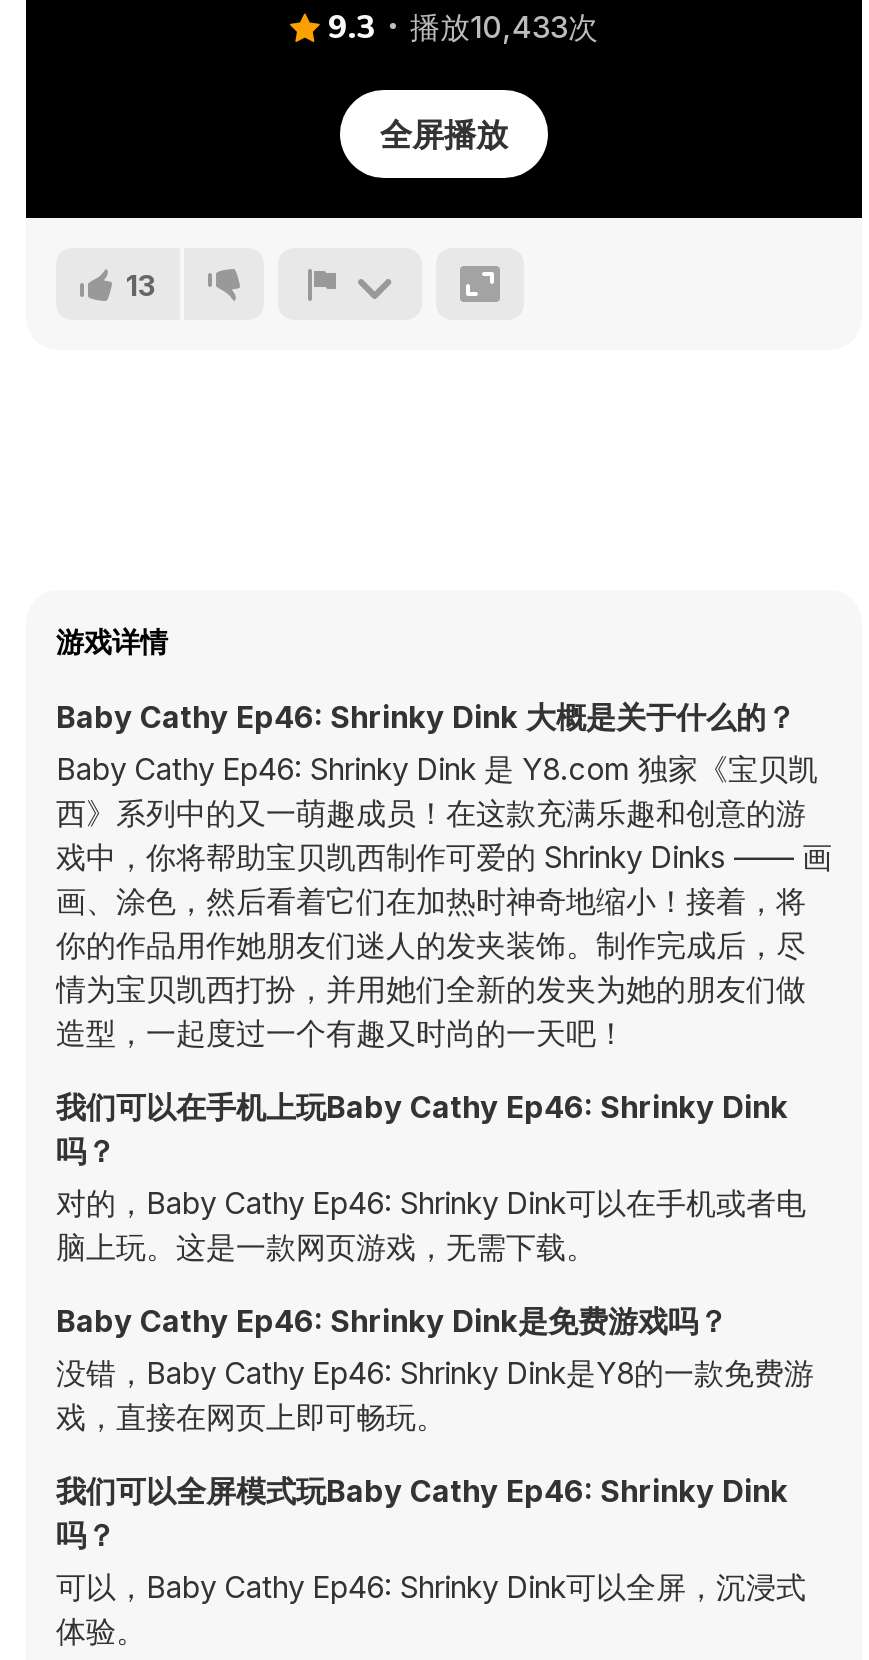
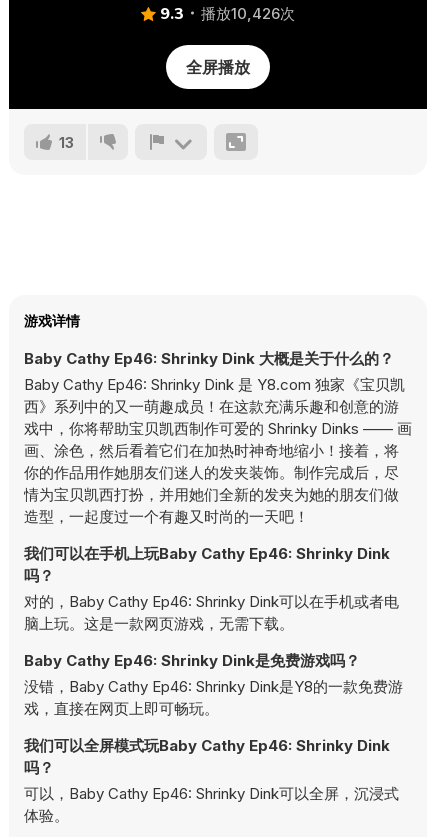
- 9.3 播放10,433次
+ 9.3 播放10,426次
